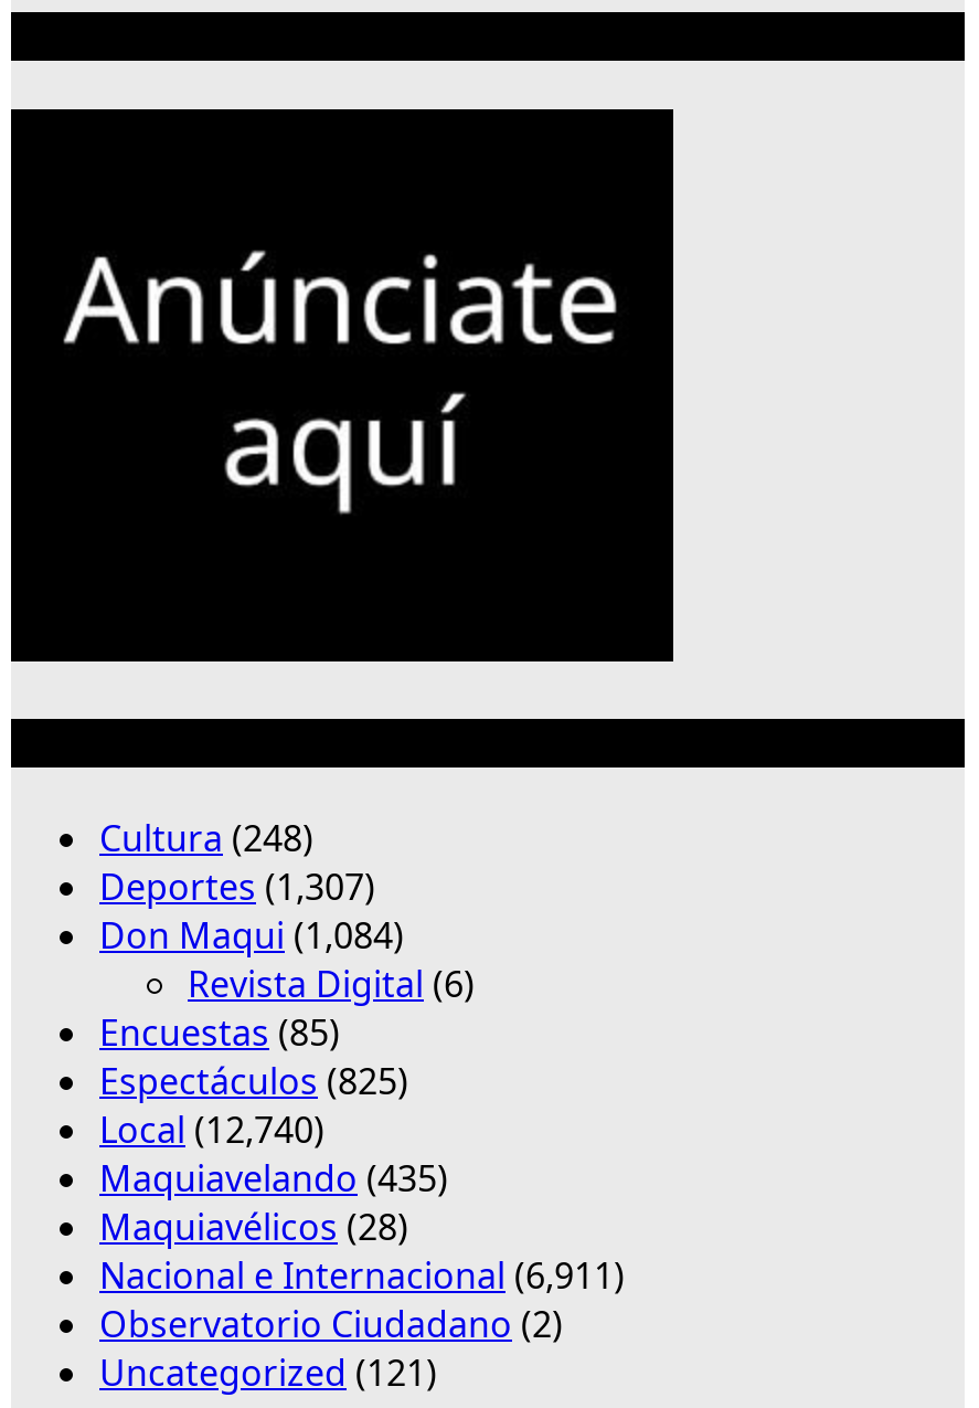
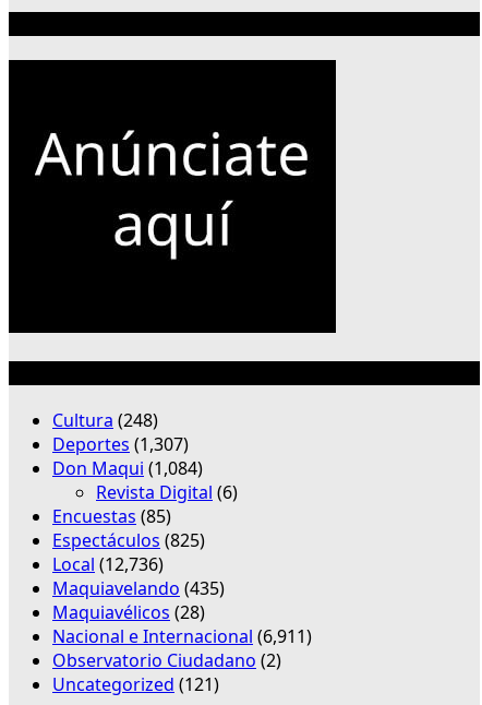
- Local (12,740)
+ Local (12,736)
